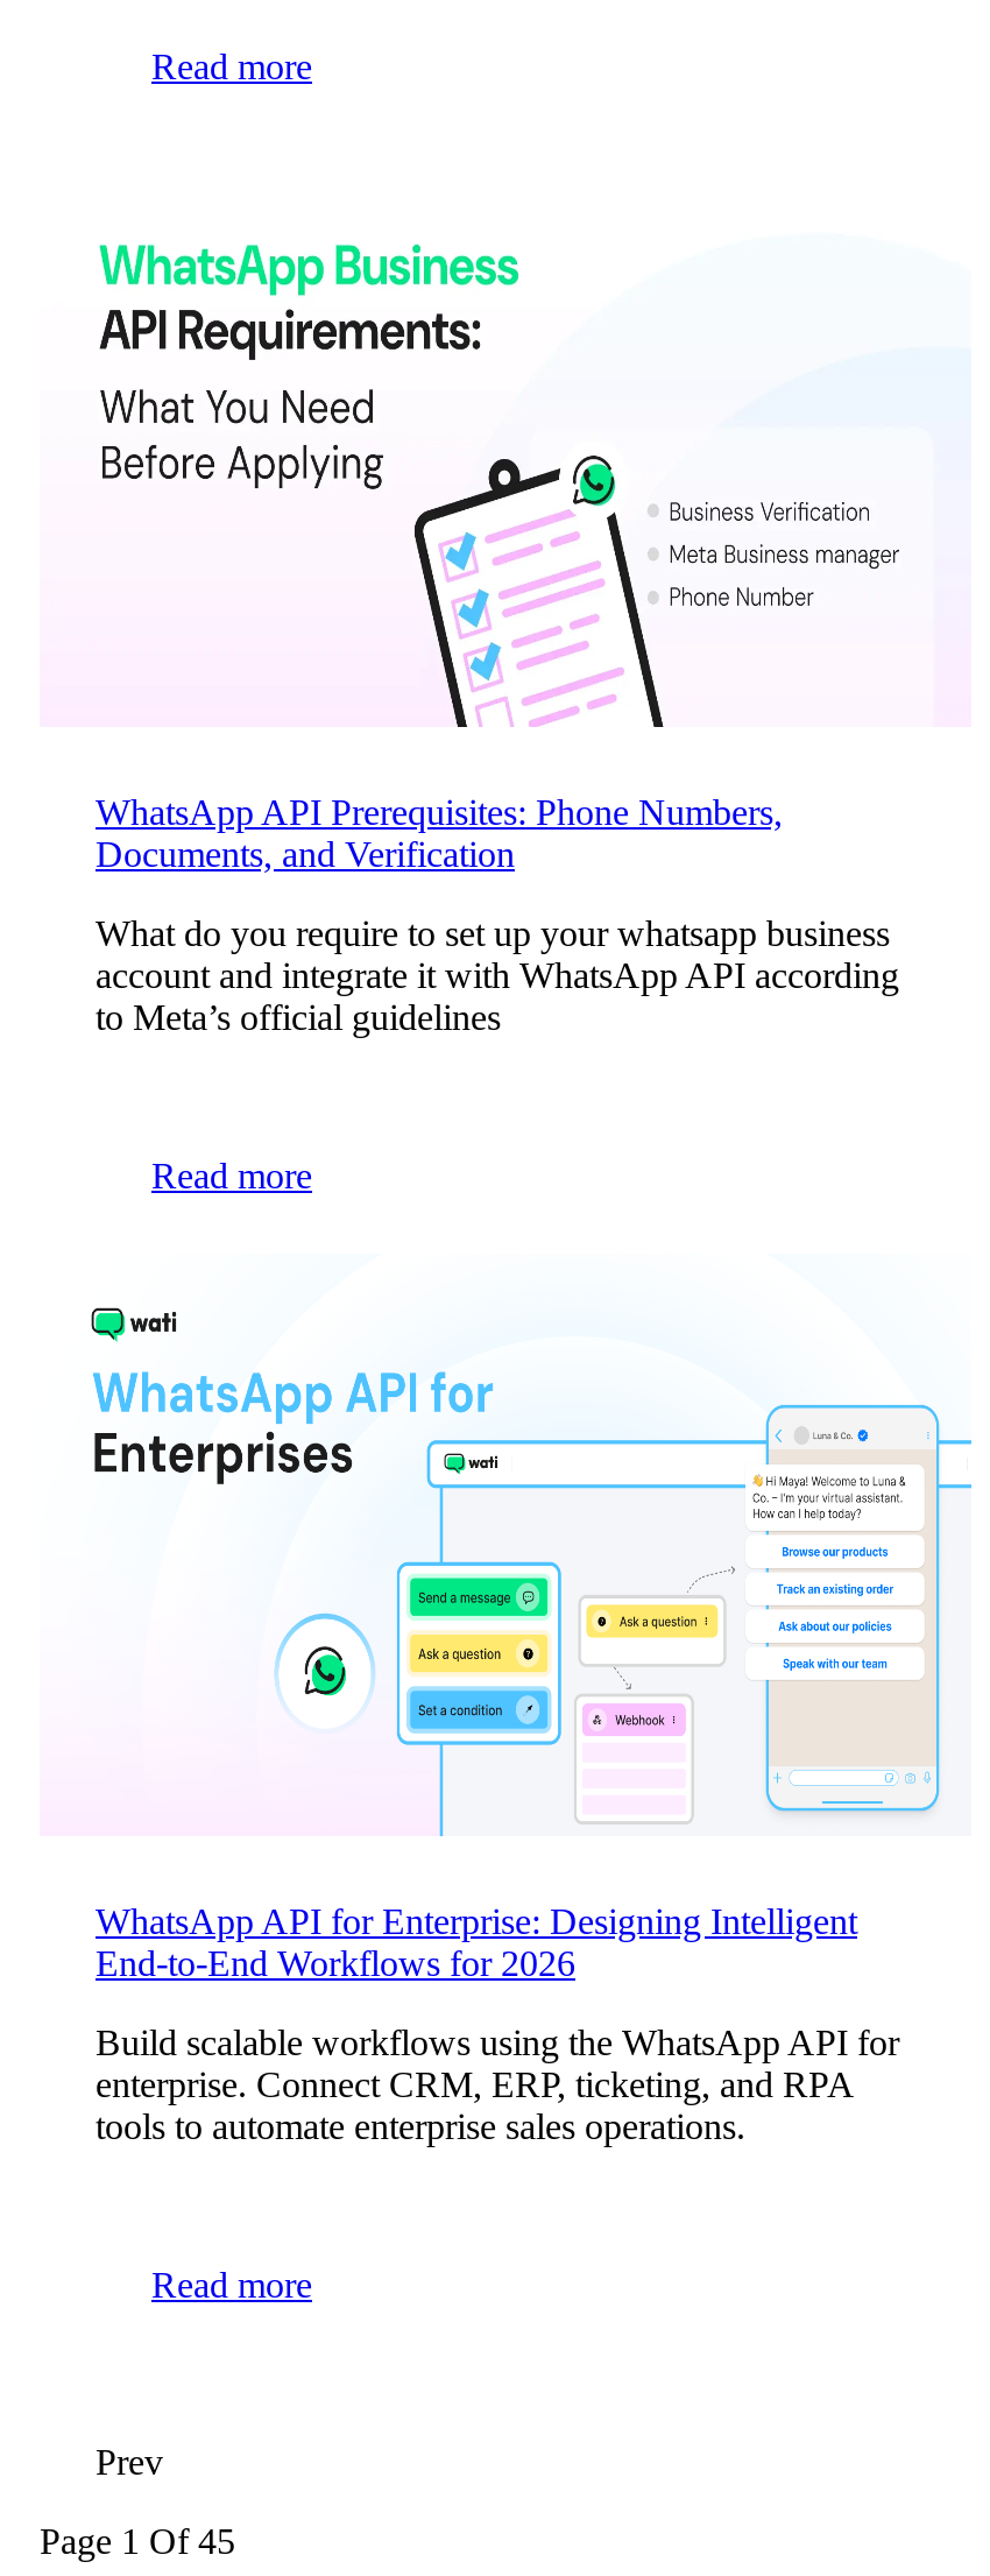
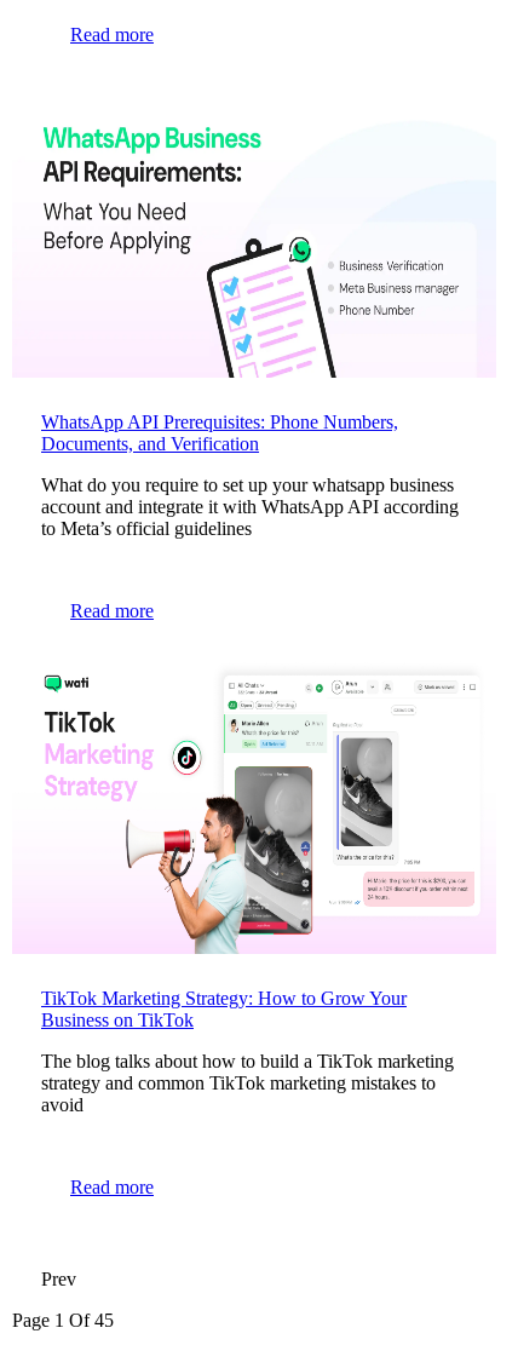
- [image]
- WhatsApp API for Enterprise: Designing Intelligent
- End-to-End Workflows for 2026
+ [image]
+ TikTok Marketing Strategy: How to Grow Your
+ Business on TikTok

- Build scalable workflows using the WhatsApp API for
- enterprise. Connect CRM, ERP, ticketing, and RPA
- tools to automate enterprise sales operations.
+ The blog talks about how to build a TikTok marketing
+ strategy and common TikTok marketing mistakes to
+ avoid
